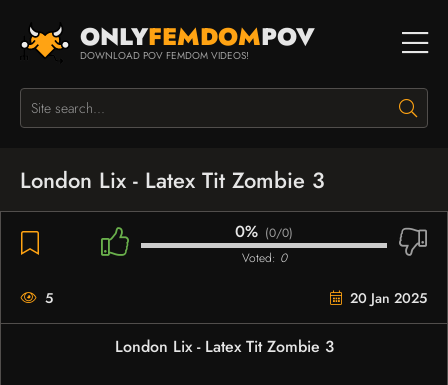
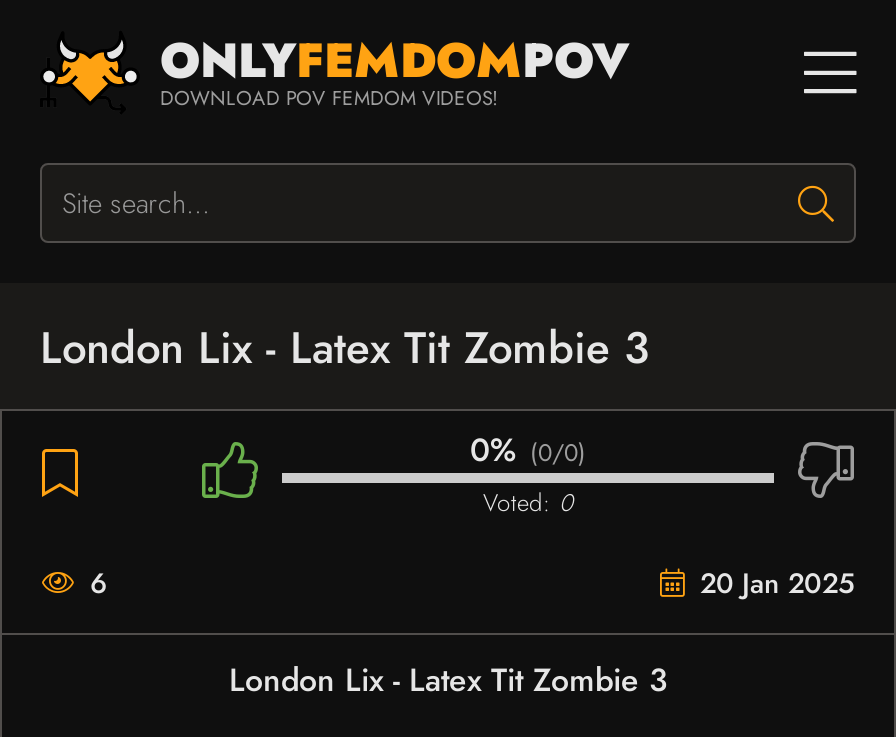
- 5
+ 6
